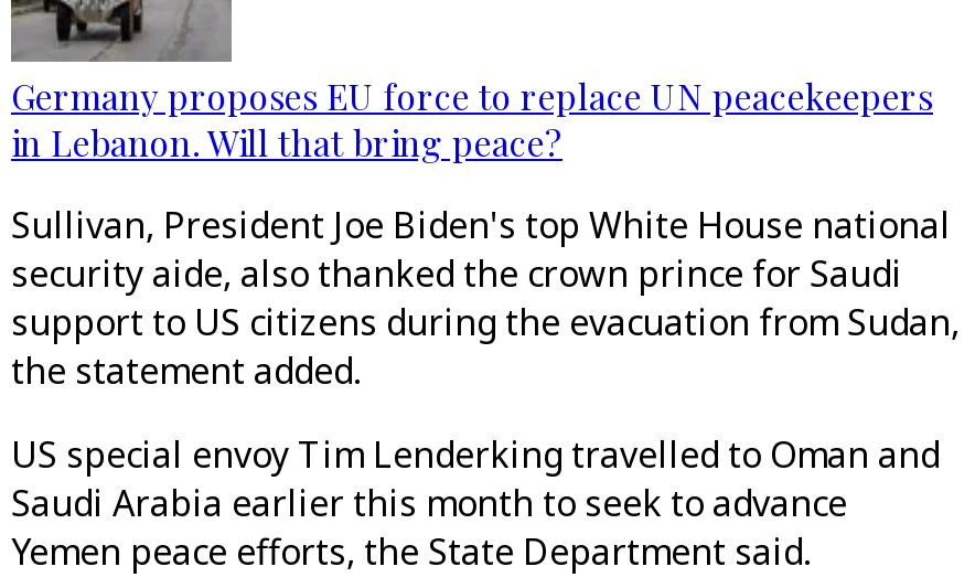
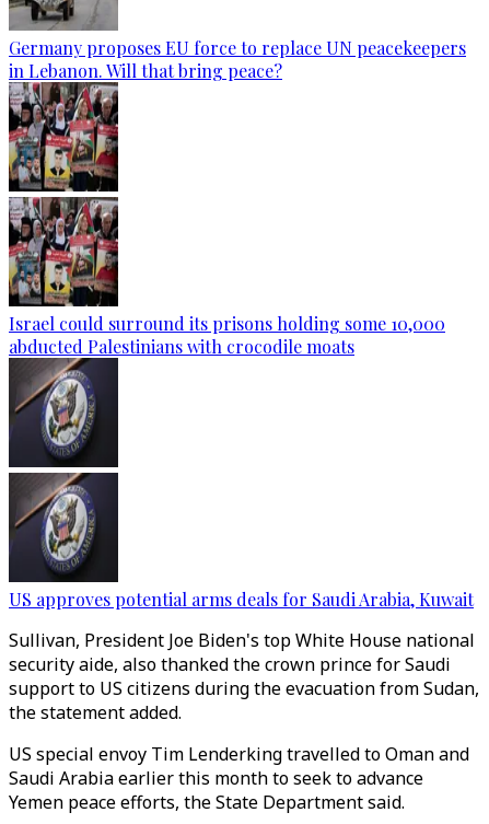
+ [image]
+ Israel could surround its prisons holding some 10,000
+ abducted Palestinians with crocodile moats

+ [image]
+ US approves potential arms deals for Saudi Arabia, Kuwait
